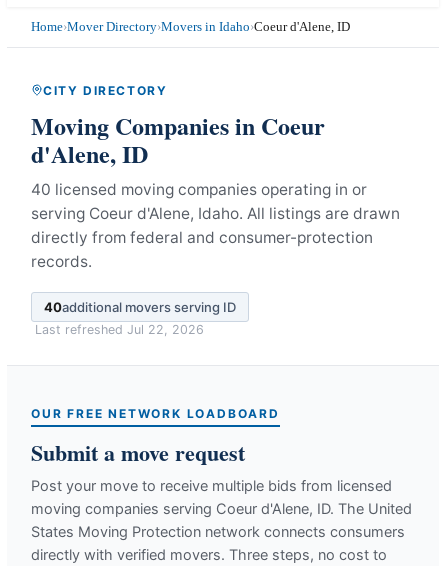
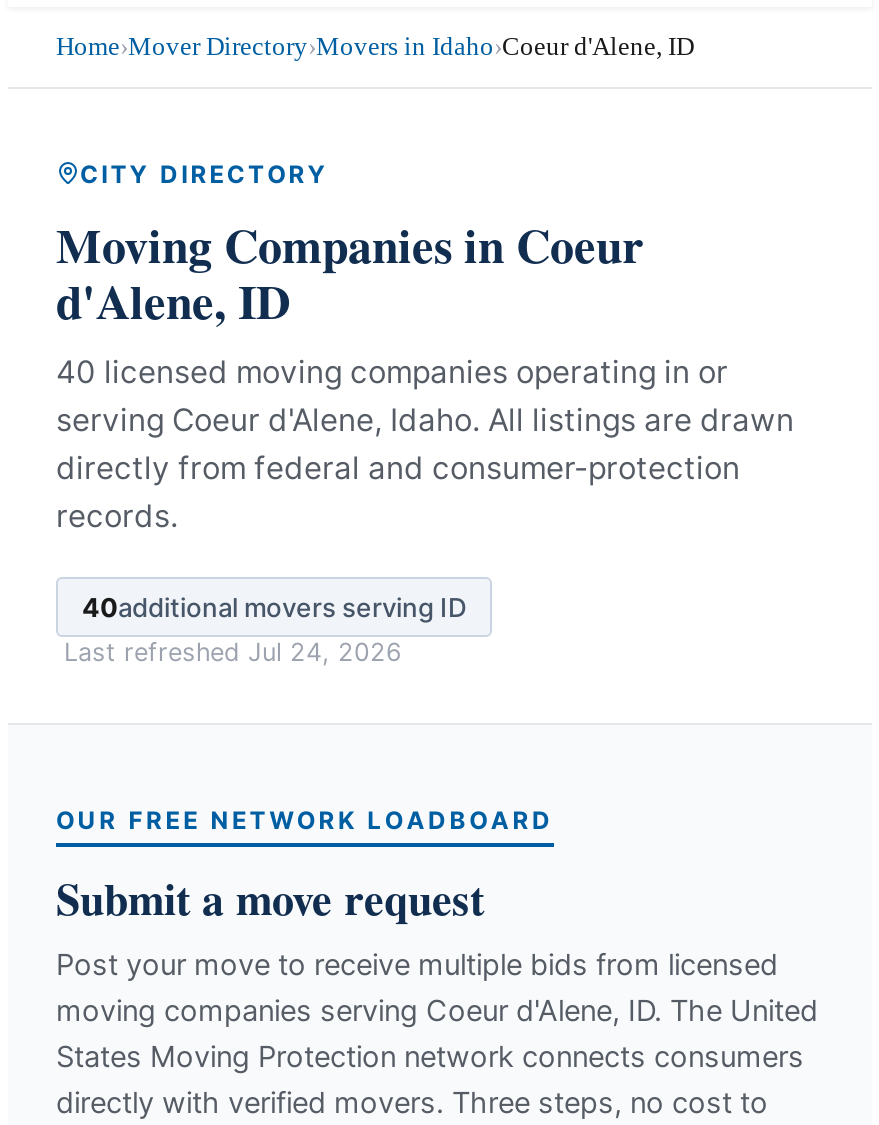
- Last refreshedJul 22, 2026
+ Last refreshedJul 24, 2026
